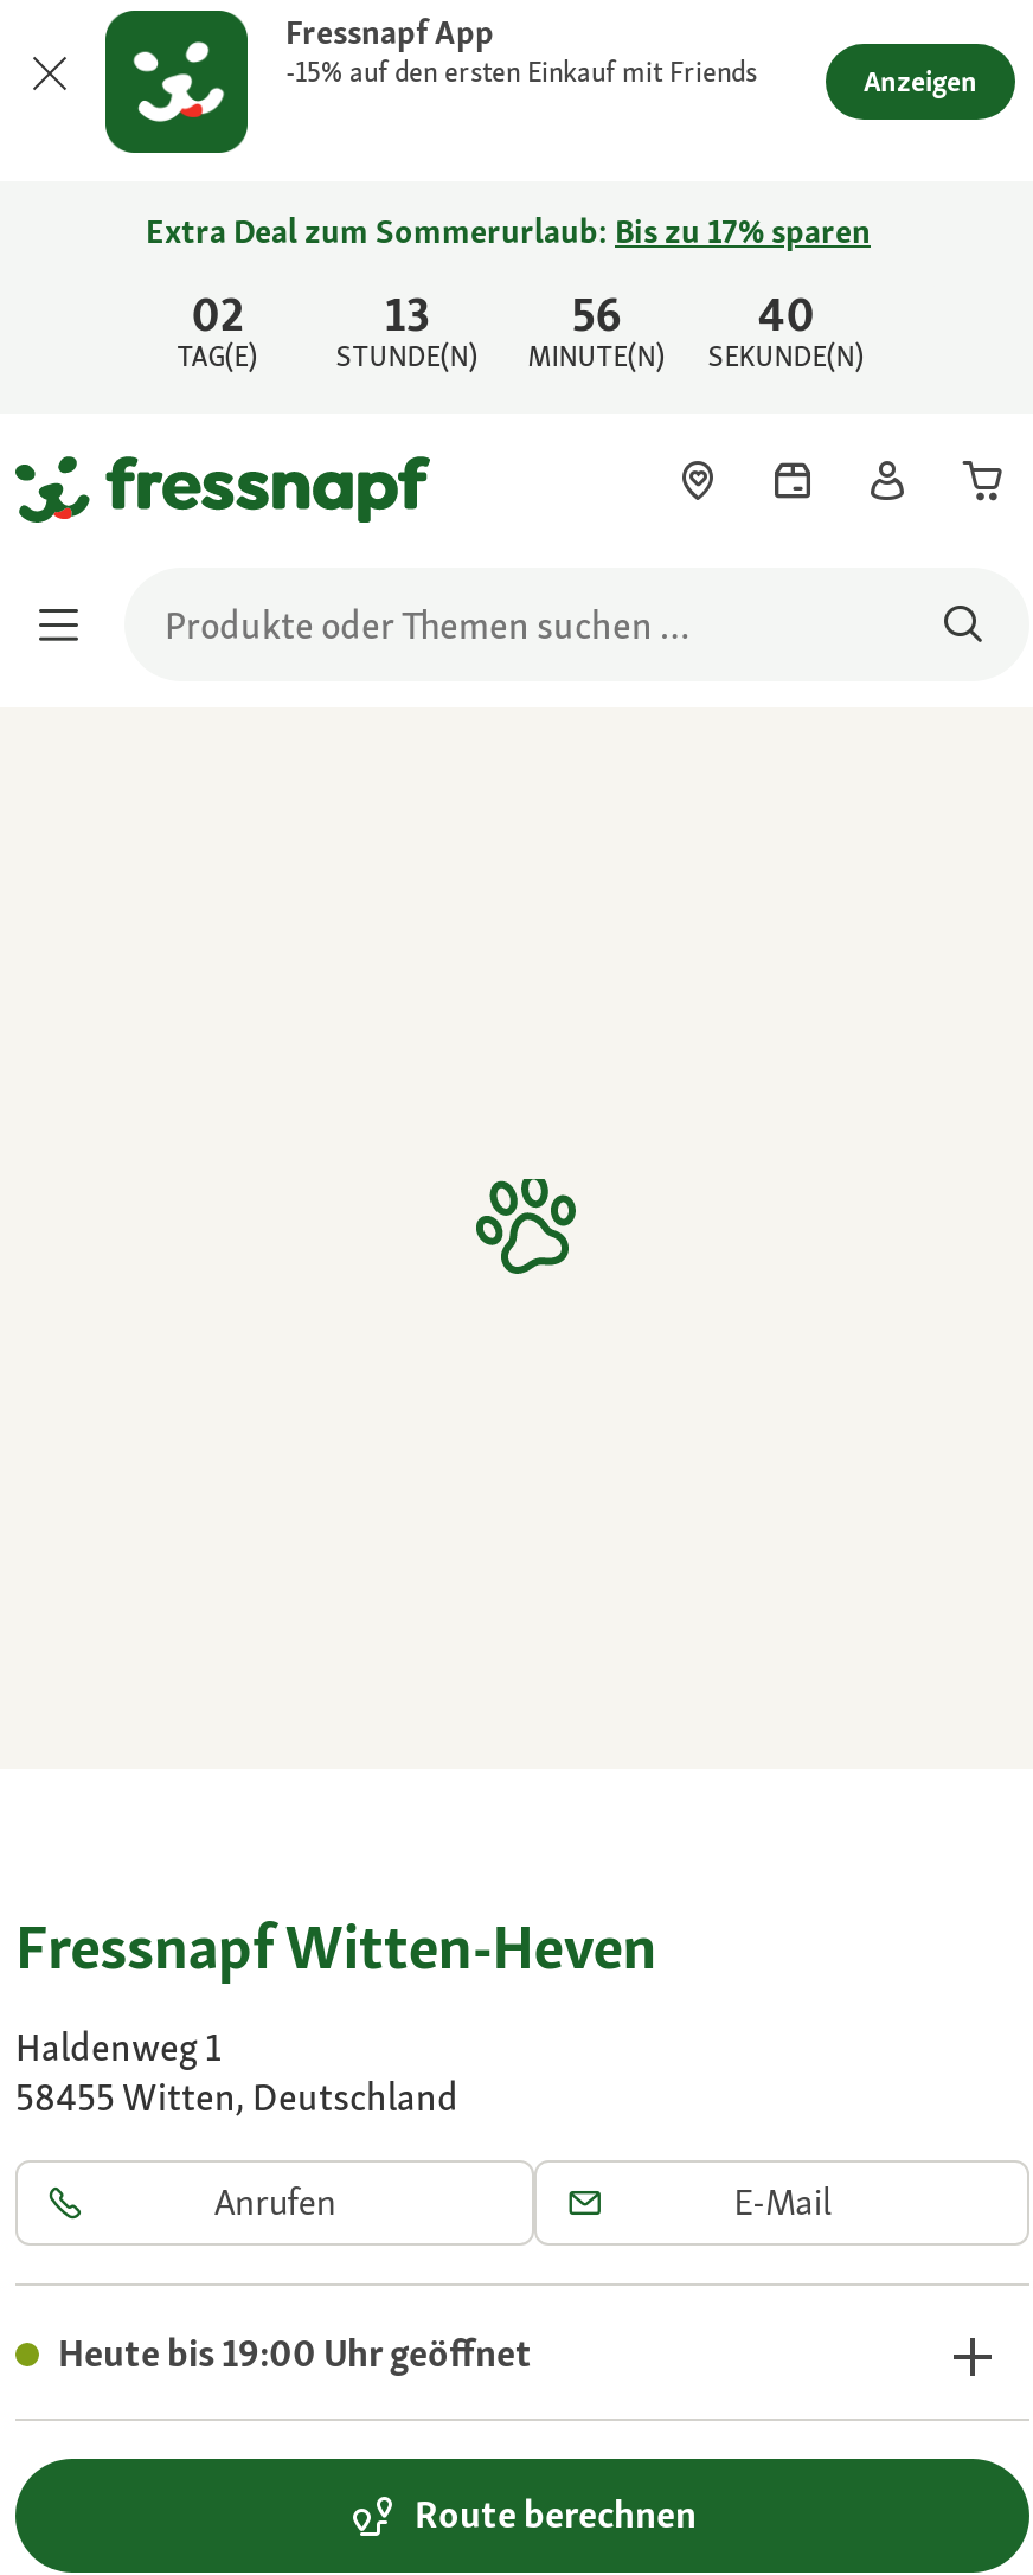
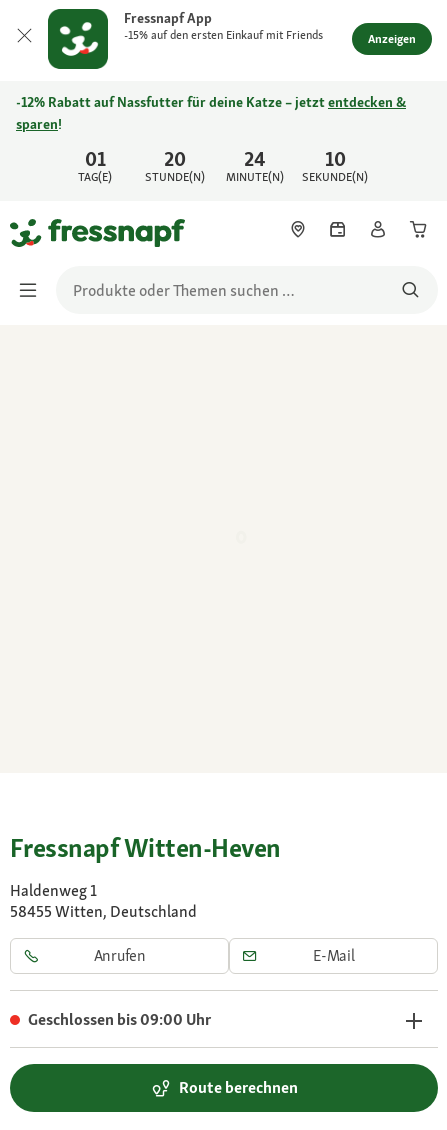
- Extra Deal zum Sommerurlaub: Bis zu 17% sparen
+ -12% Rabatt auf Nassfutter für deine Katze – jetzt entdecken &
+ sparen!

- 02
+ 01

- 13
+ 20

- 56
+ 24

- 40
+ 10

- [image]

- Heute bis 19:00 Uhr geöffnet
+ Geschlossen bis 09:00 Uhr
